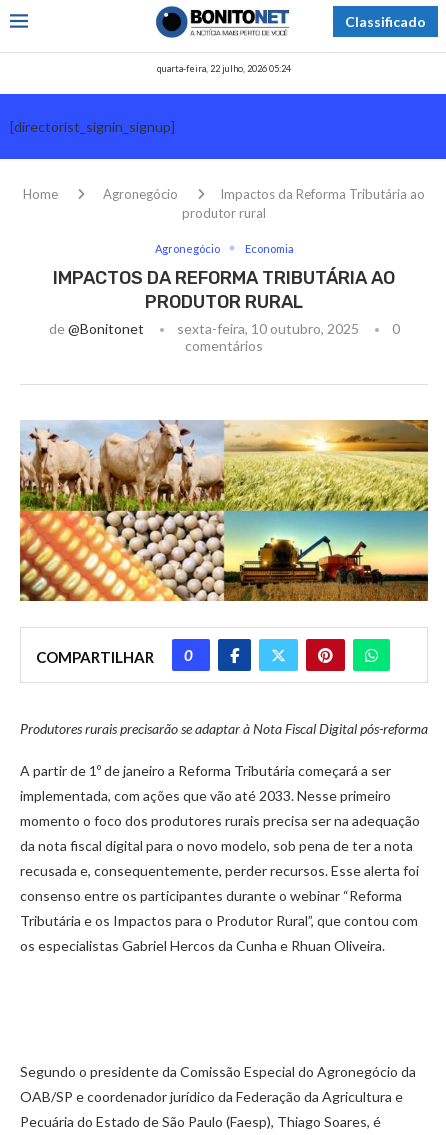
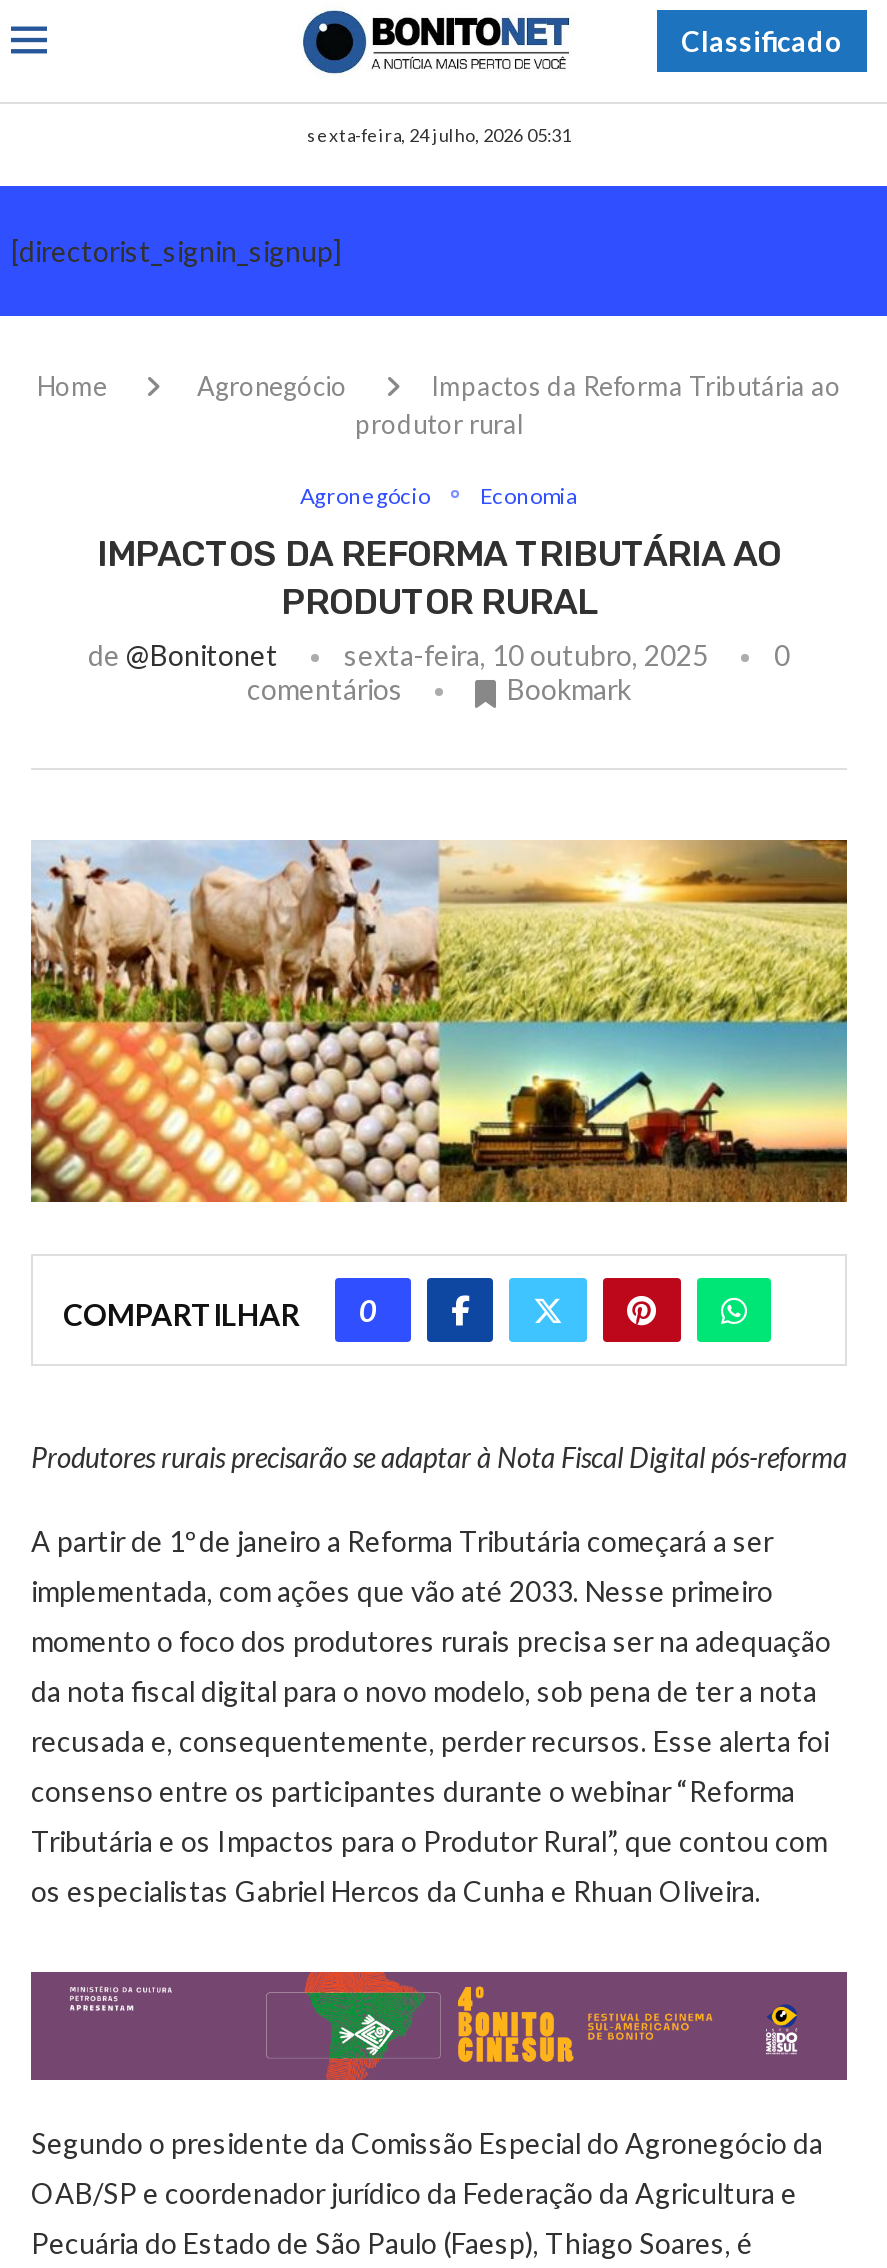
- quarta-feira, 22 julho, 2026 05:24
+ sexta-feira, 24 julho, 2026 05:31

+ Bookmark

+ [image]
